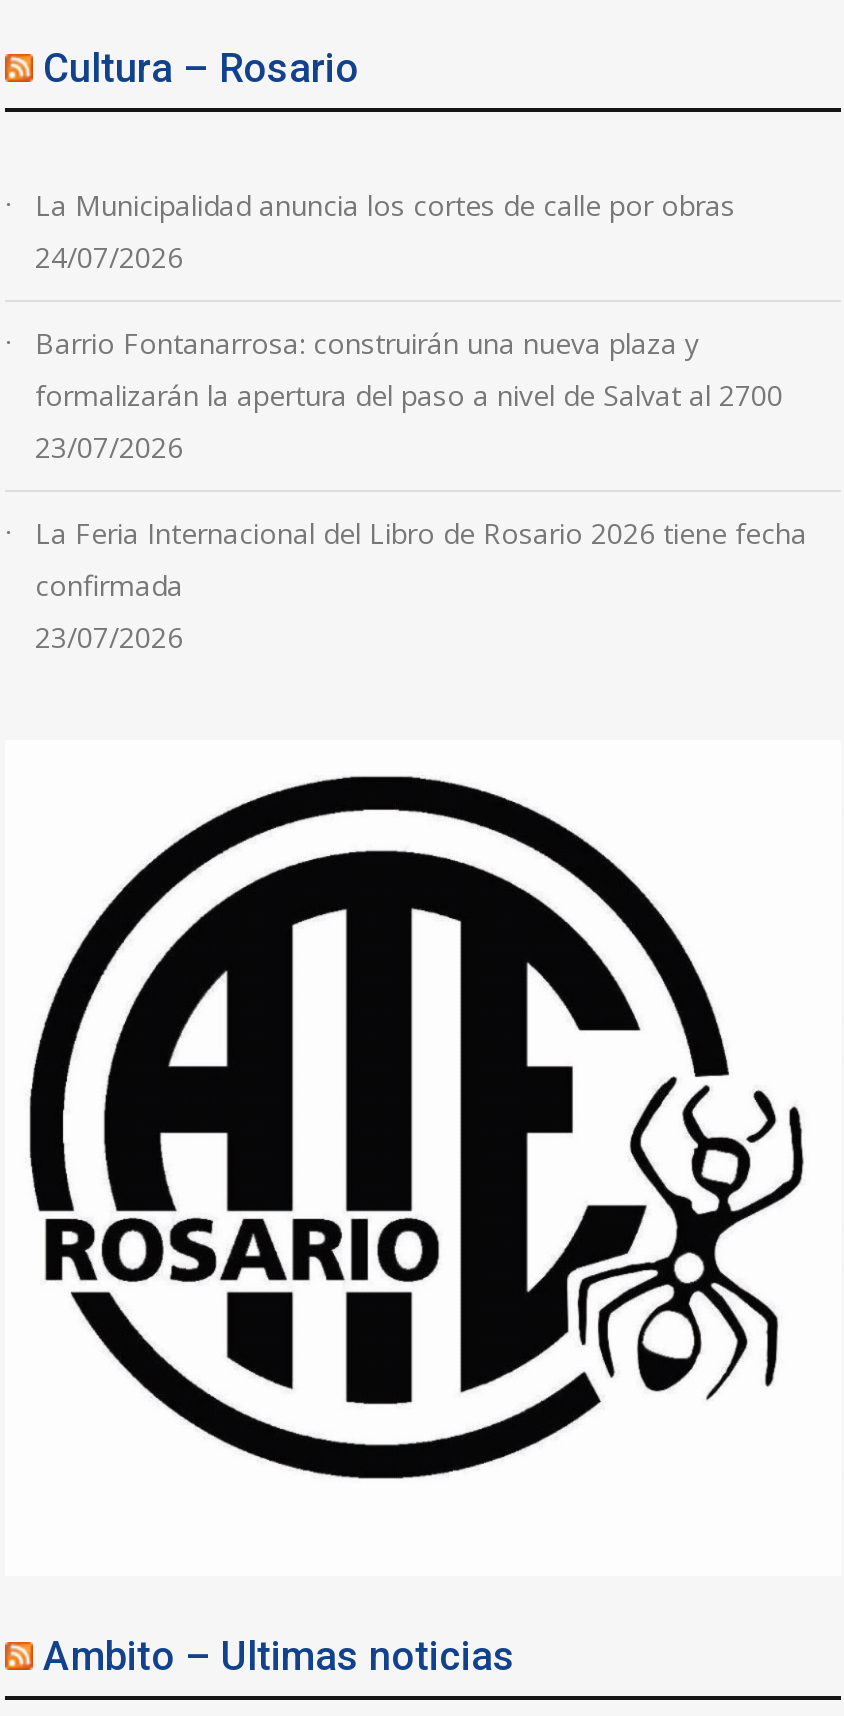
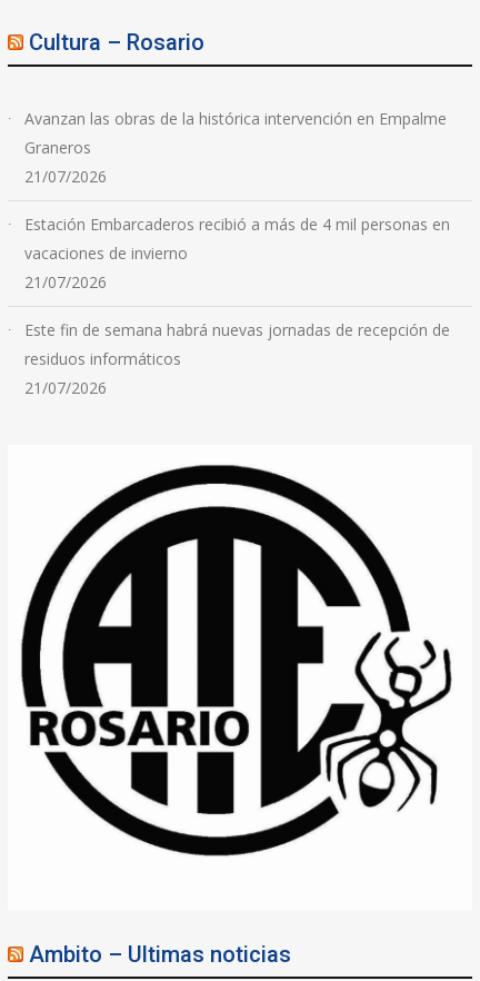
- La Municipalidad anuncia los cortes de calle por obras
- 24/07/2026
+ Avanzan las obras de la histórica intervención en Empalme
+ Graneros
+ 21/07/2026

- Barrio Fontanarrosa: construirán una nueva plaza y
- formalizarán la apertura del paso a nivel de Salvat al 2700
- 23/07/2026
+ Estación Embarcaderos recibió a más de 4 mil personas en
+ vacaciones de invierno
+ 21/07/2026

- La Feria Internacional del Libro de Rosario 2026 tiene fecha
- confirmada
- 23/07/2026
+ Este fin de semana habrá nuevas jornadas de recepción de
+ residuos informáticos
+ 21/07/2026
